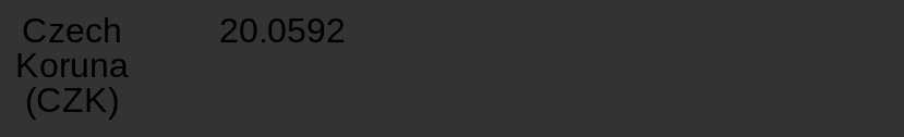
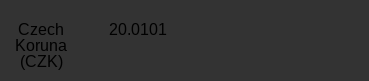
- 20.0592
+ 20.0101
